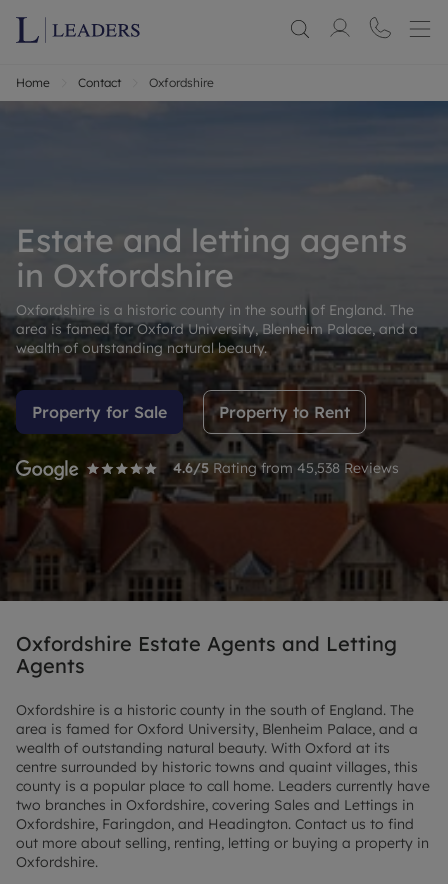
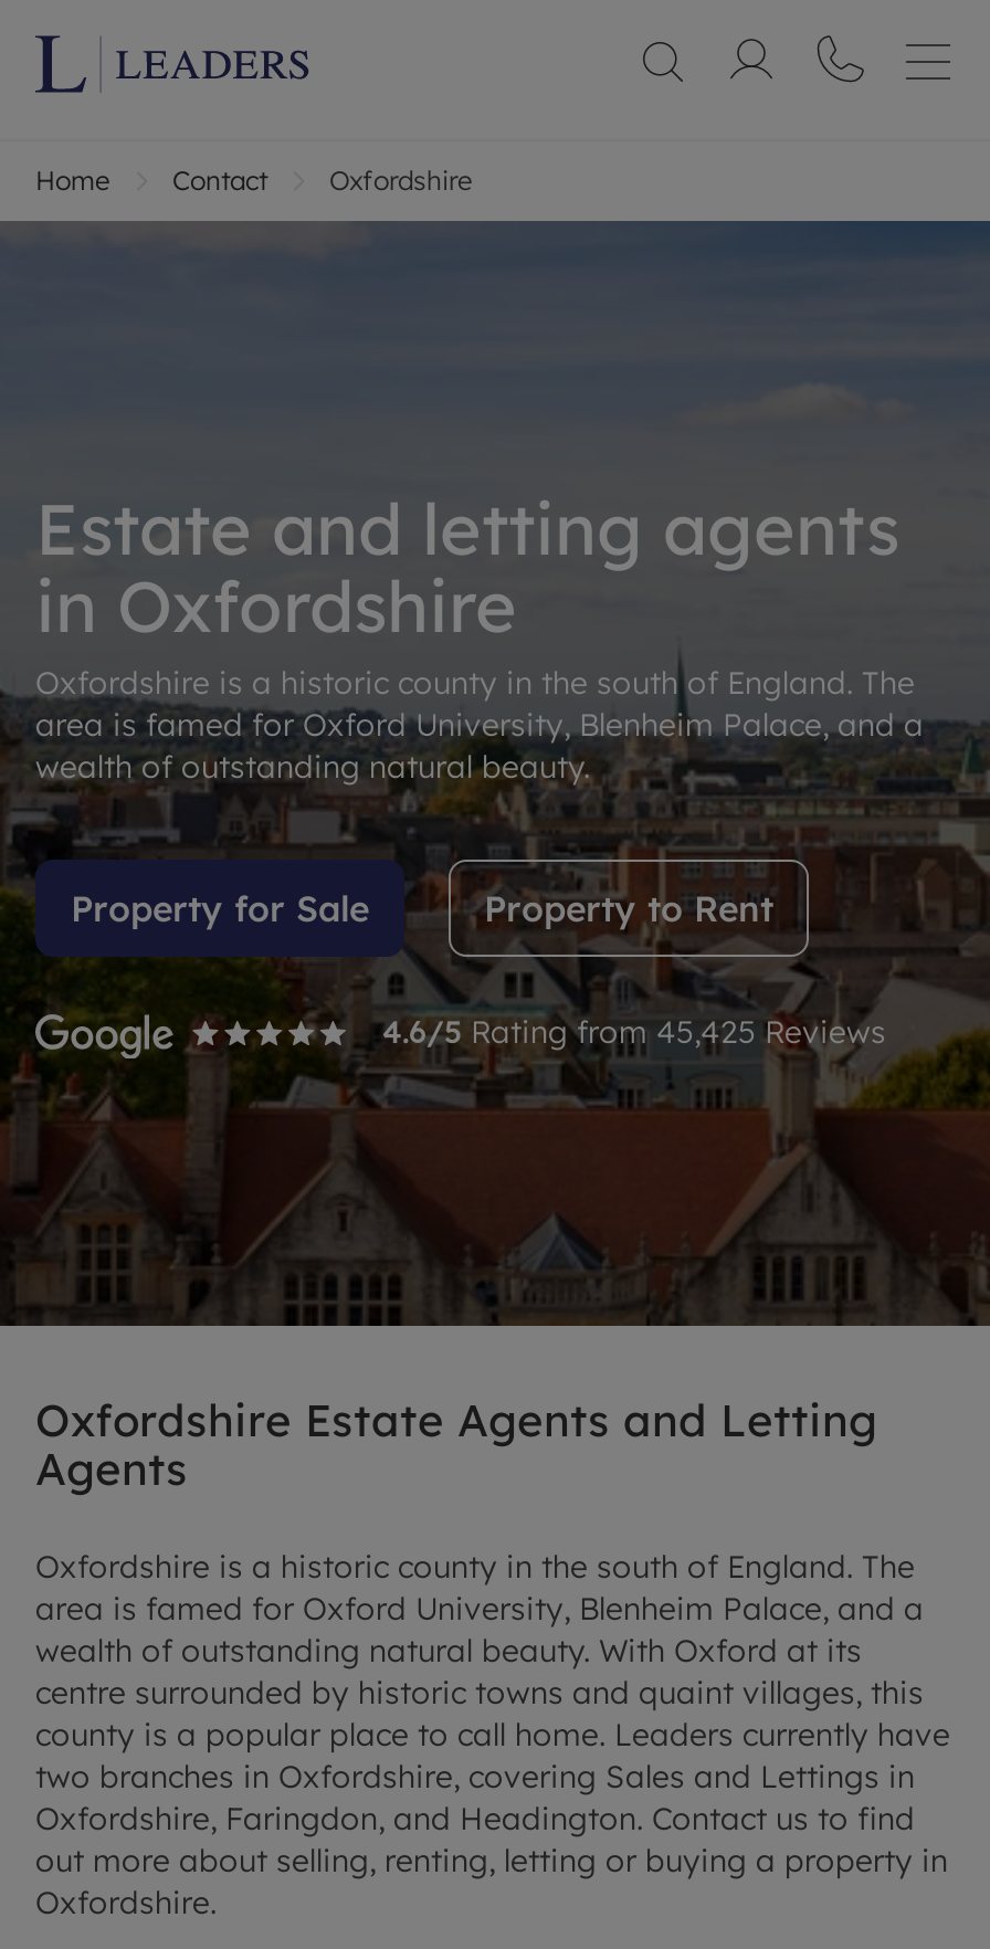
- 4.6/5 Rating from 45,538 Reviews
+ 4.6/5 Rating from 45,425 Reviews
